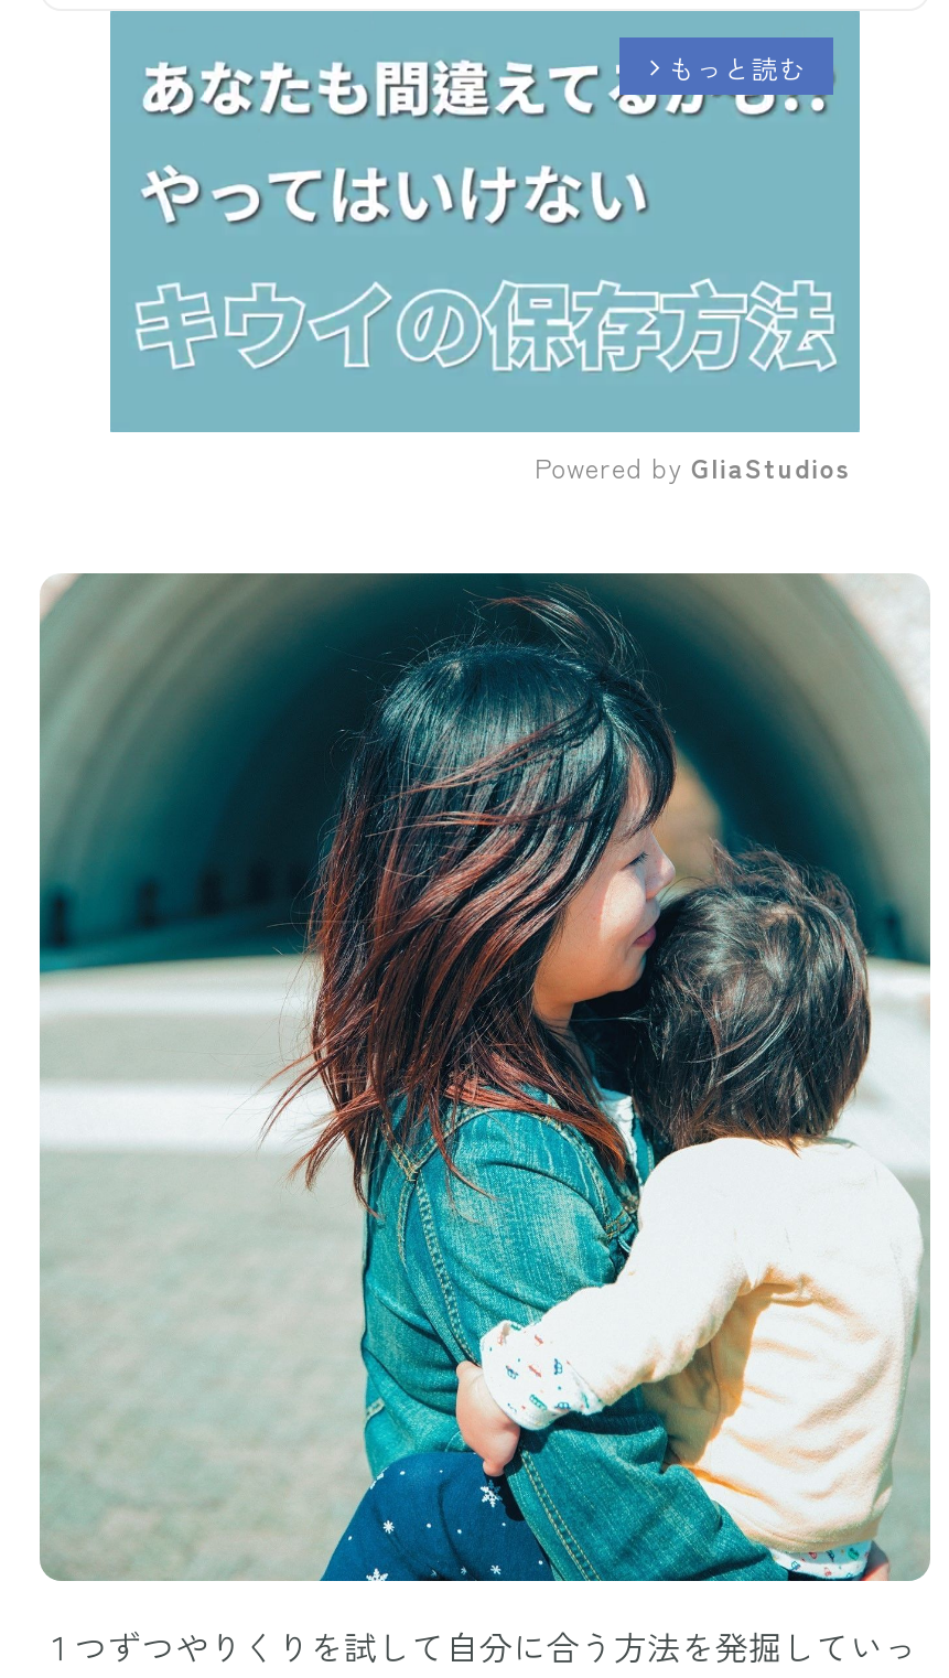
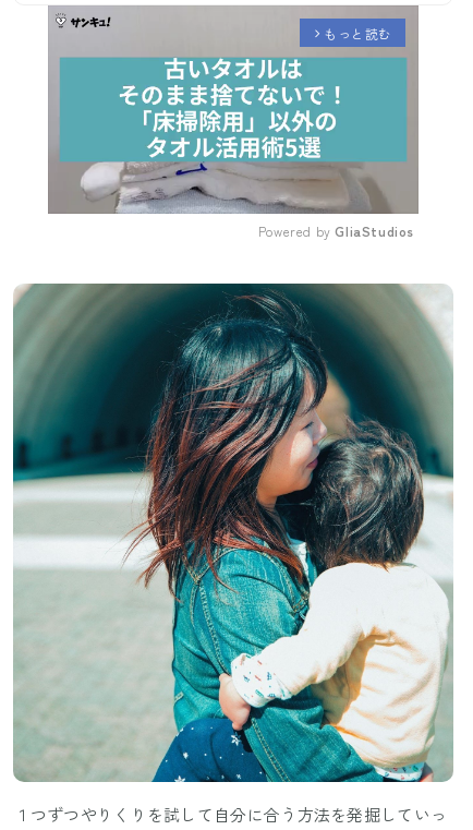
- [image]
+ [image]
